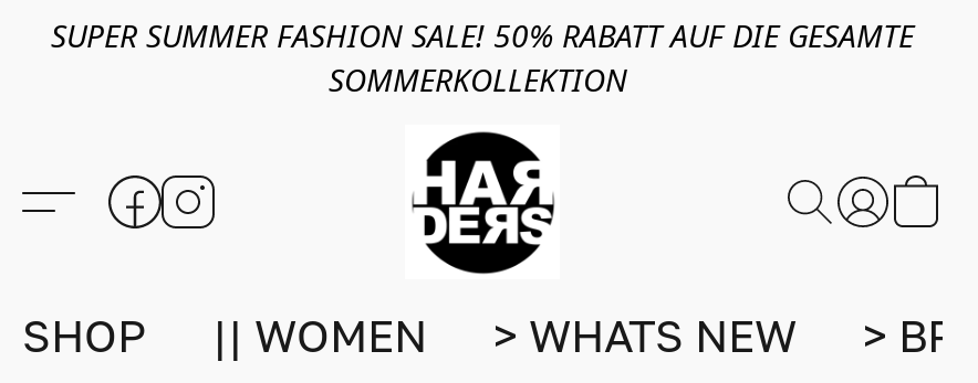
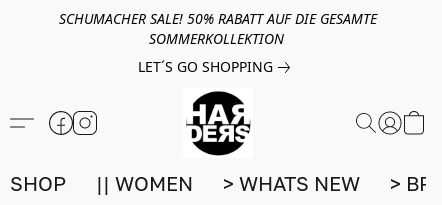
- SUPER SUMMER FASHION SALE! 50% RABATT AUF DIE GESAMTE
+ SCHUMACHER SALE! 50% RABATT AUF DIE GESAMTE

+ LET´S GO SHOPPING
